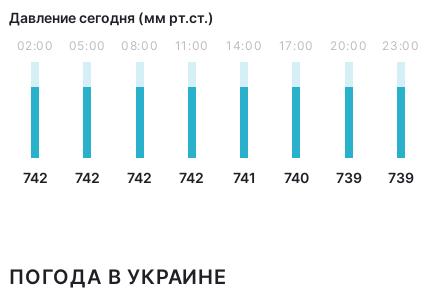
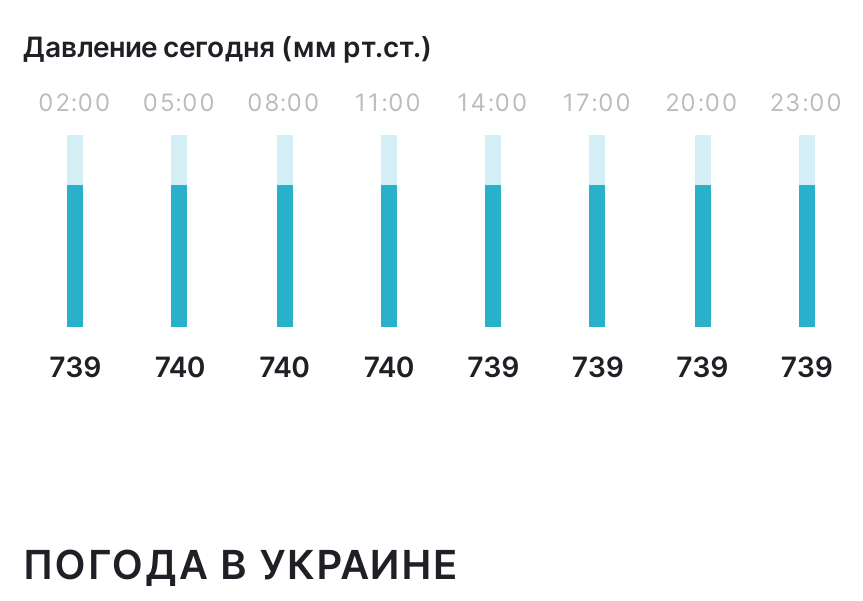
- 742
+ 739

- 742
+ 740

- 742
+ 740

- 742
+ 740

- 741
+ 739

- 740
+ 739
